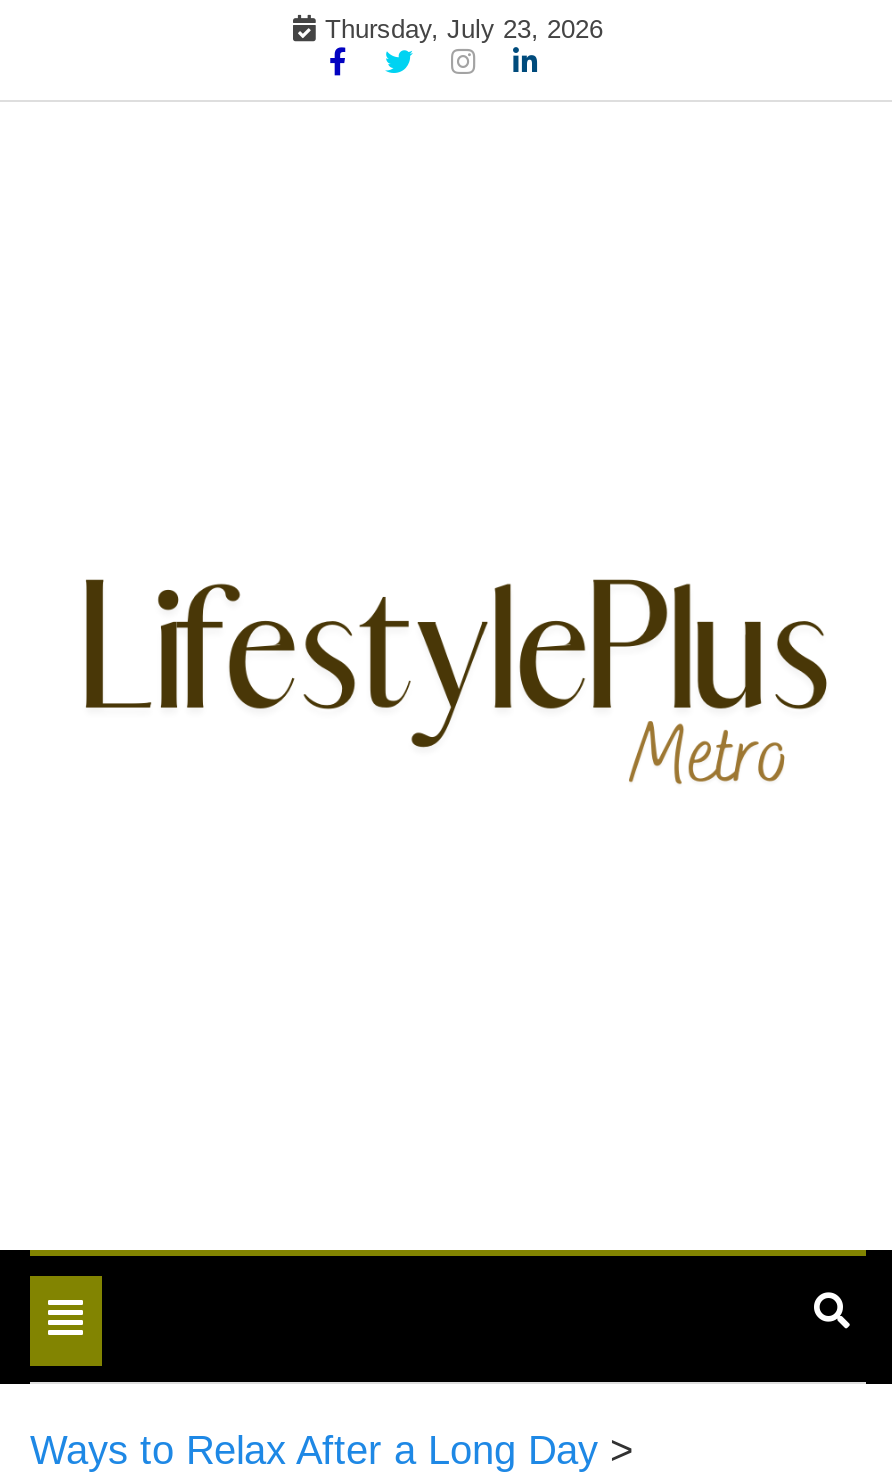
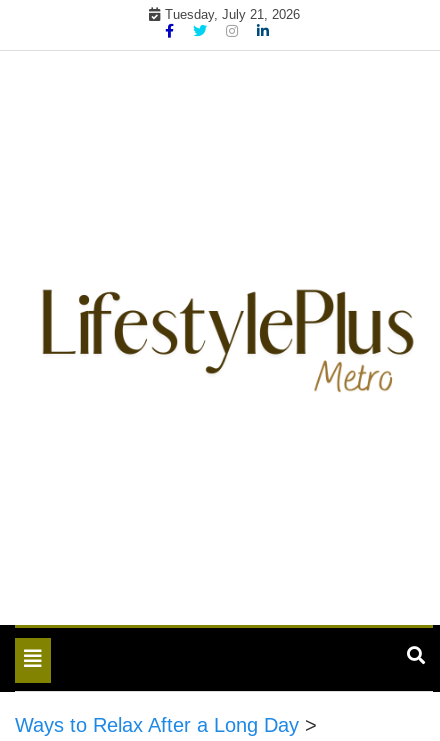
- Thursday, July 23, 2026
+ Tuesday, July 21, 2026
